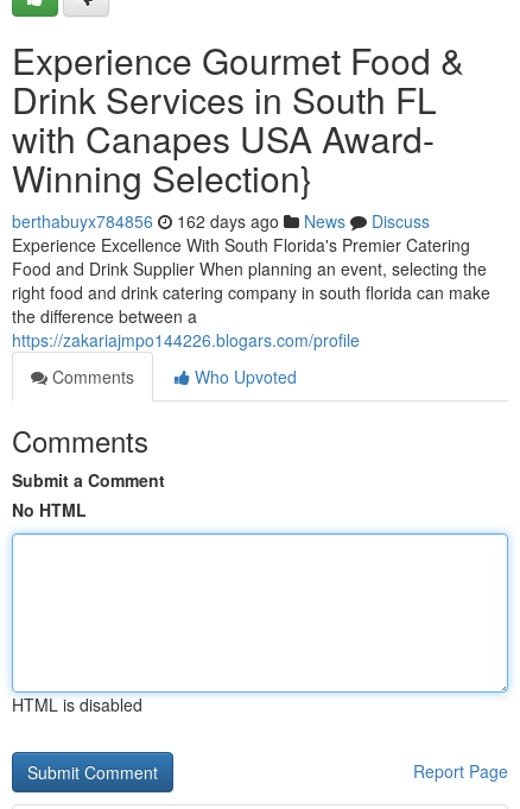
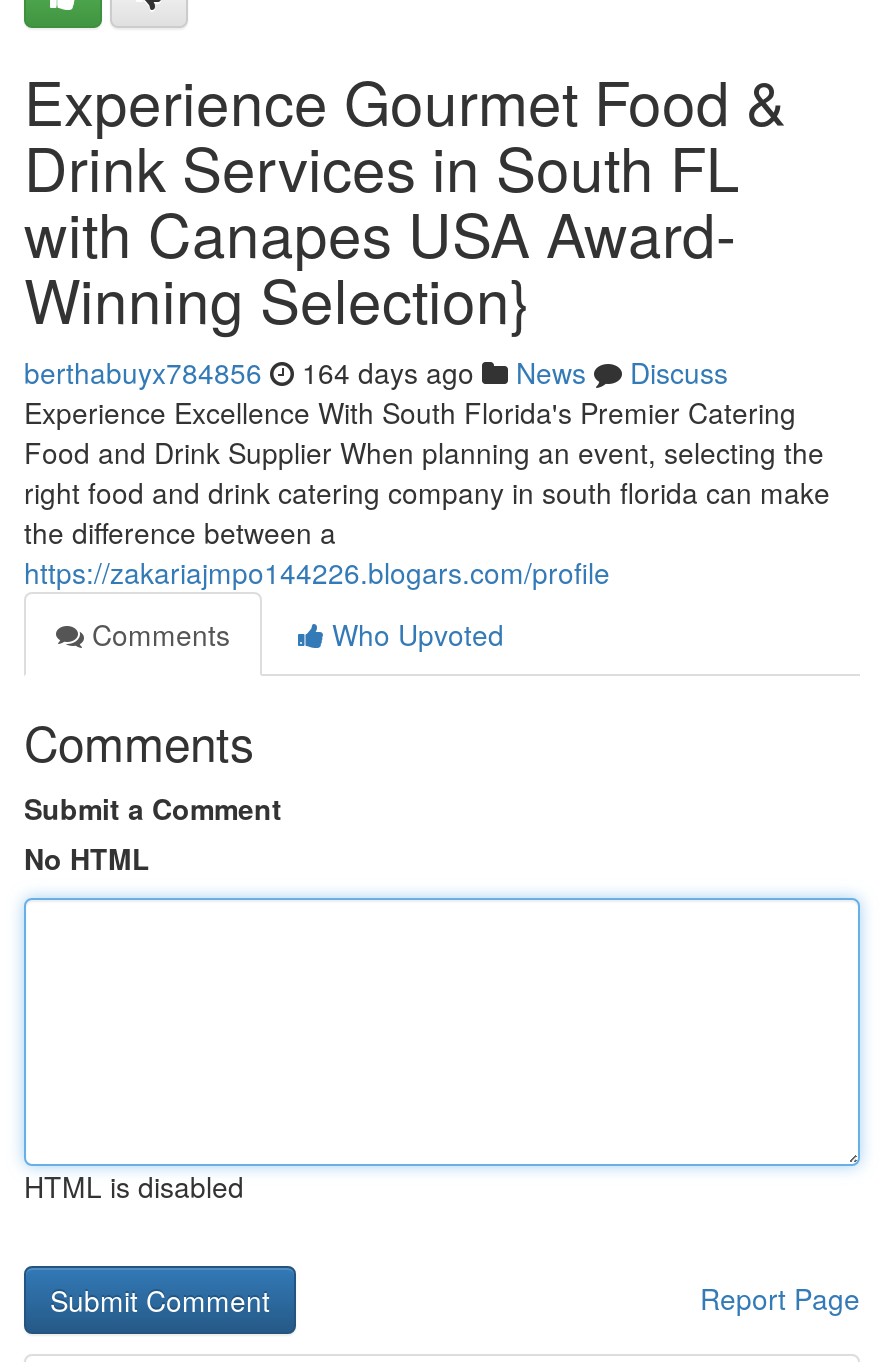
- berthabuyx784856 162 days ago News Discuss
+ berthabuyx784856 164 days ago News Discuss
